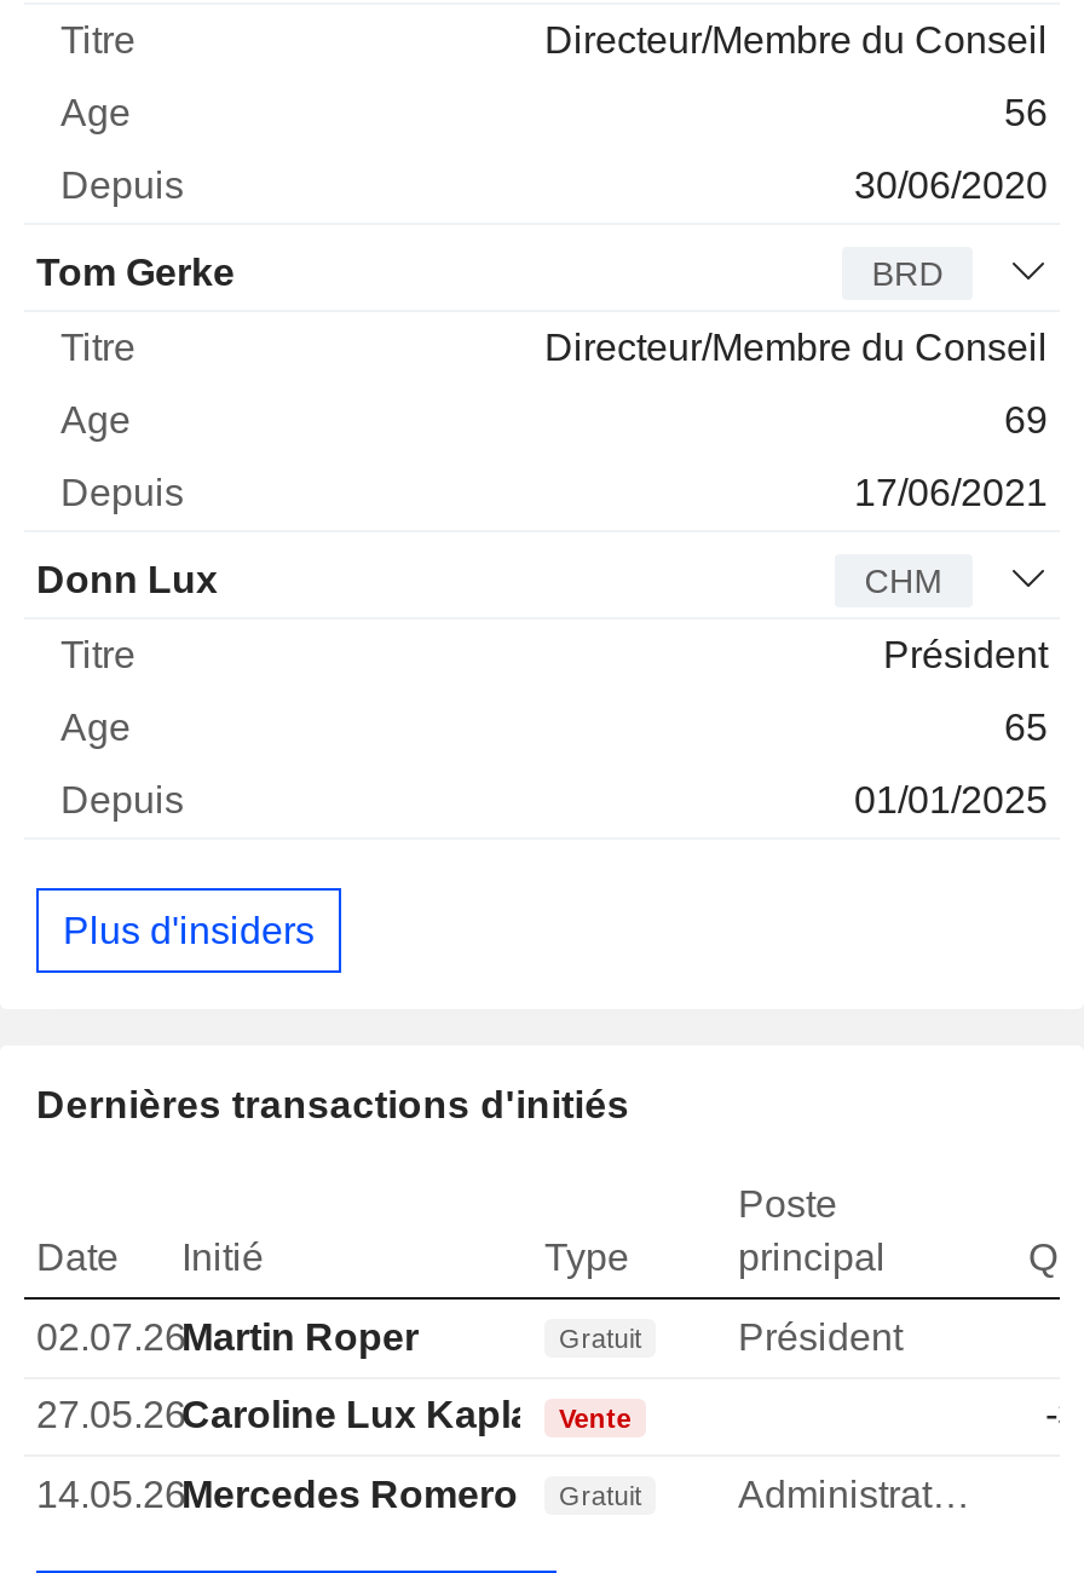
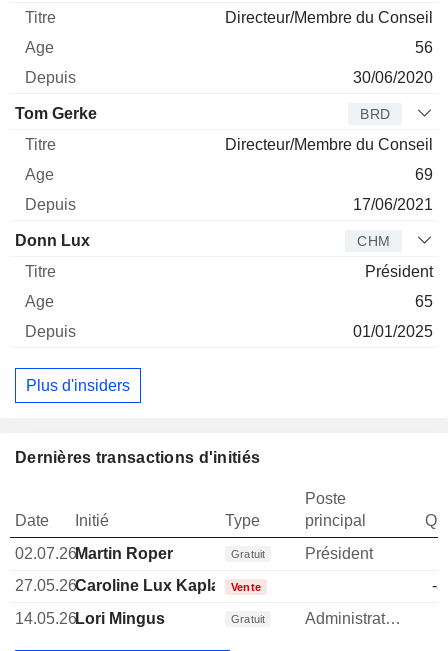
- 14.05.26Mercedes Romero
+ 14.05.26Lori Mingus
